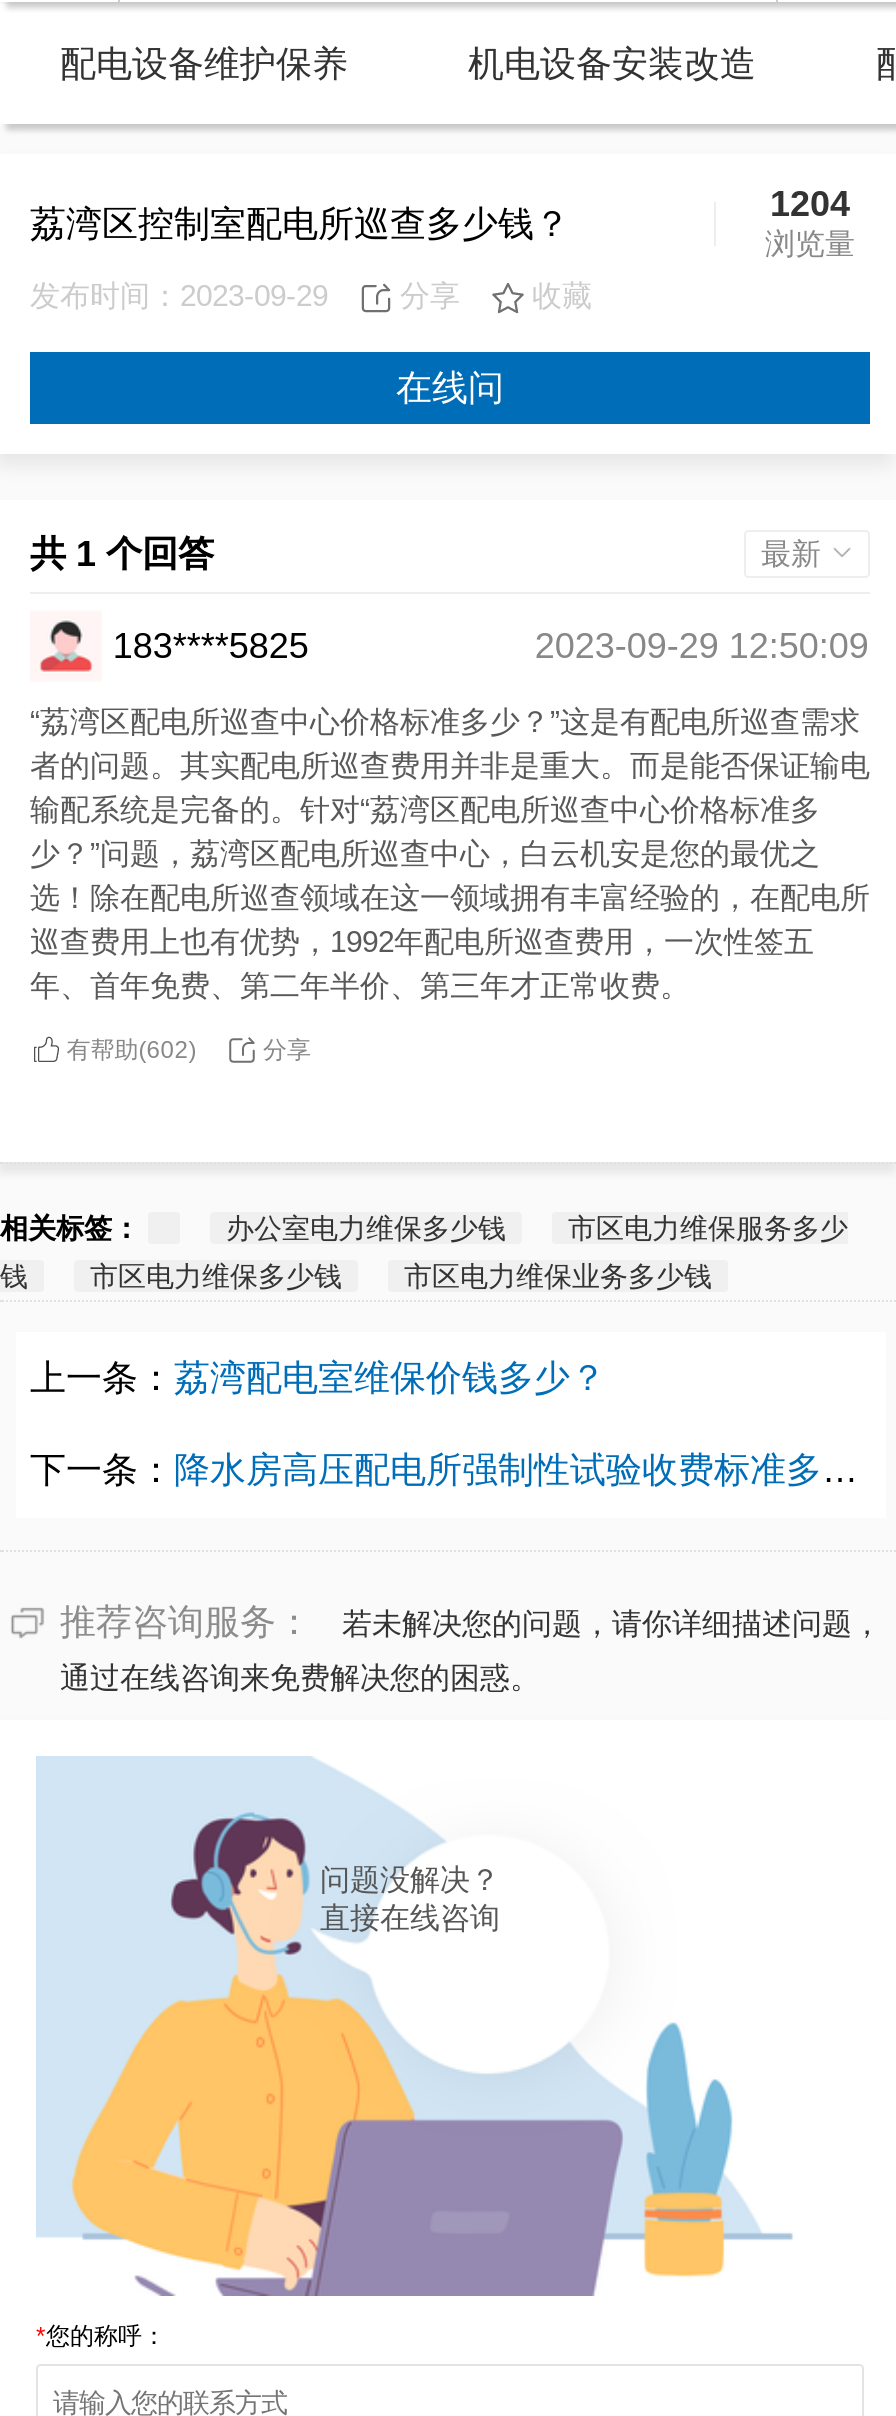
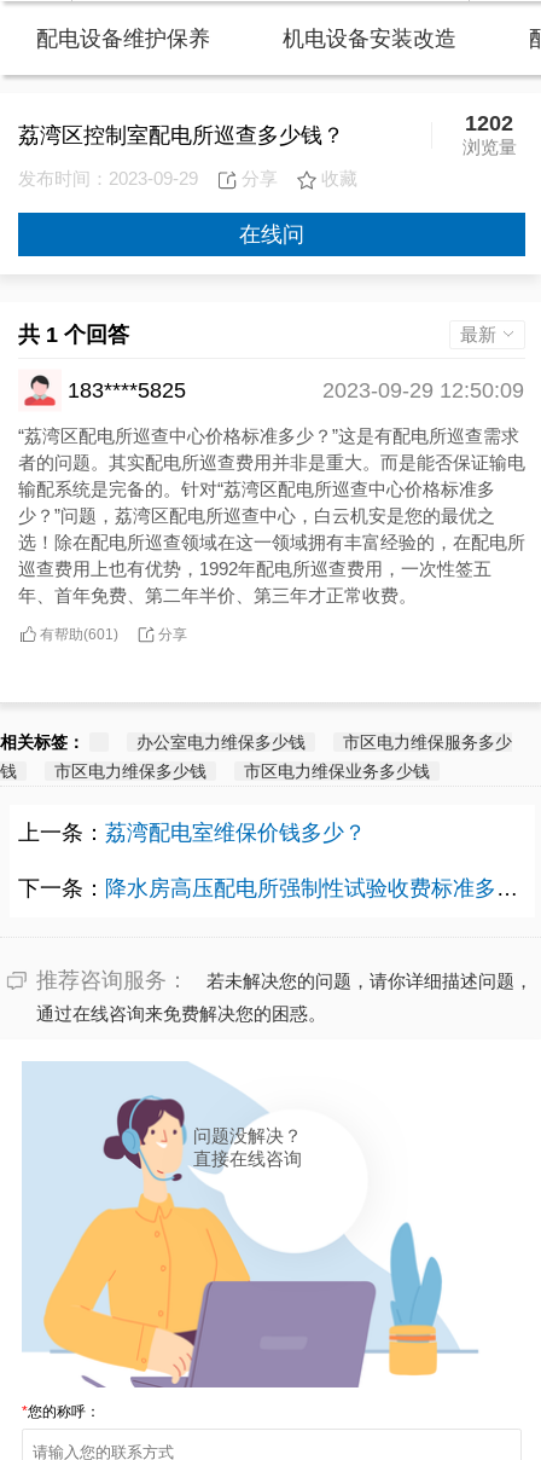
- 1204
+ 1202

- 有帮助(602)
+ 有帮助(601)
